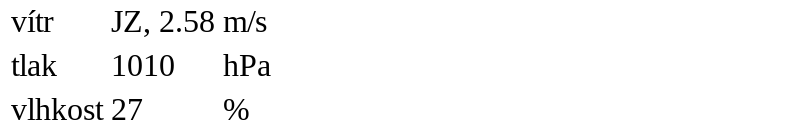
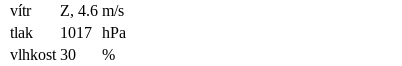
- vítr JZ, 2.58 m/s
+ vítr Z, 4.6 m/s

- 1010
- hPa
- vlhkost 27
+ 1017 hPa
+ vlhkost 30
